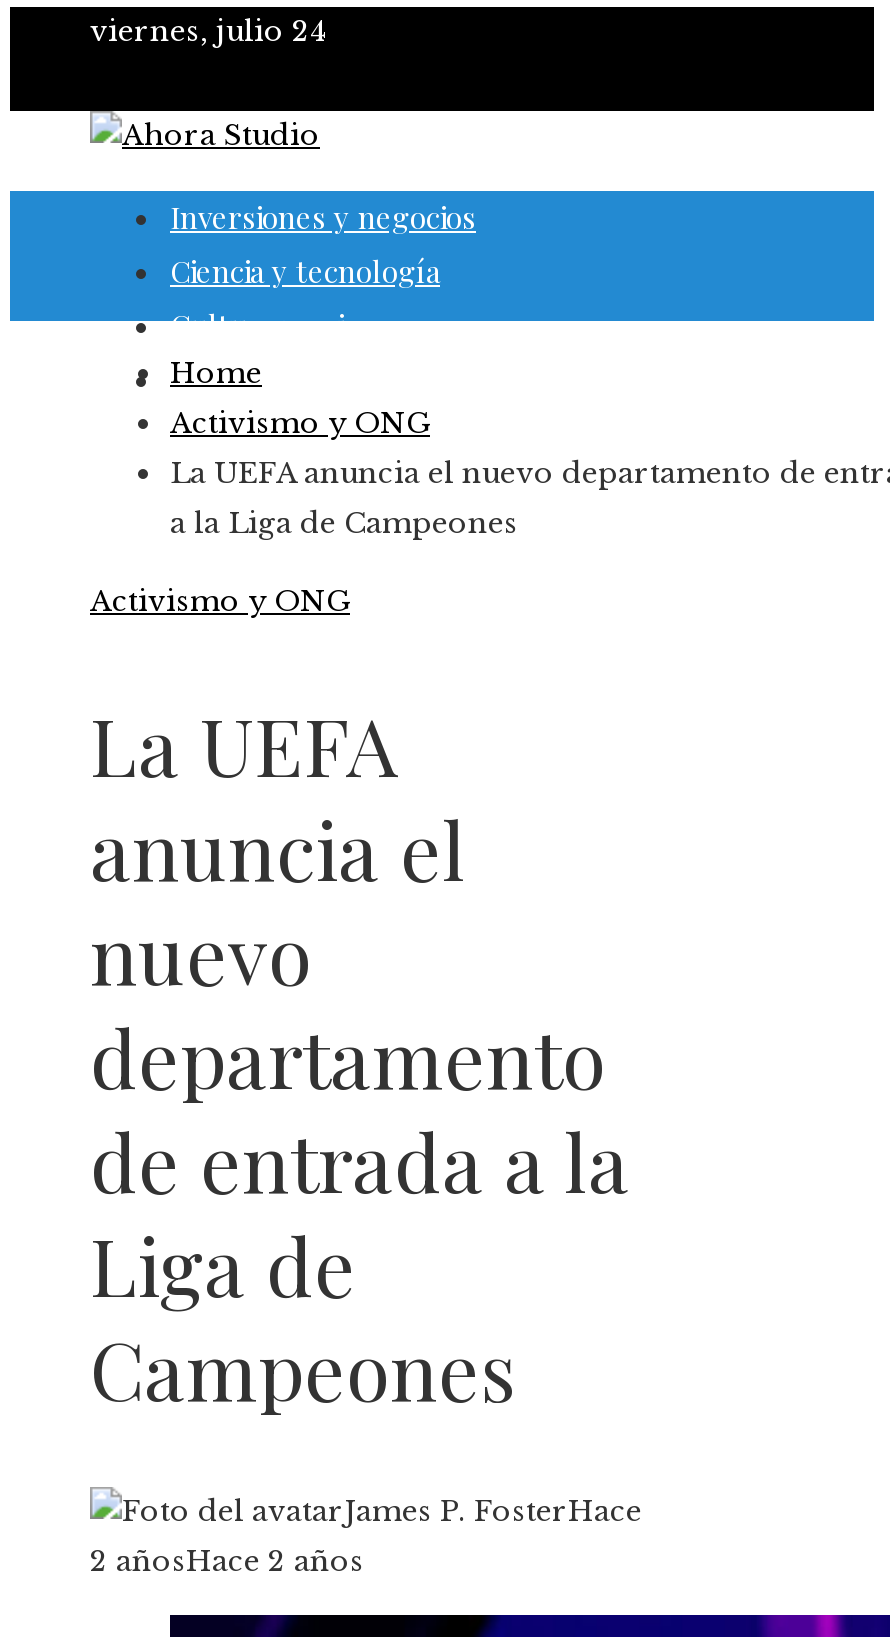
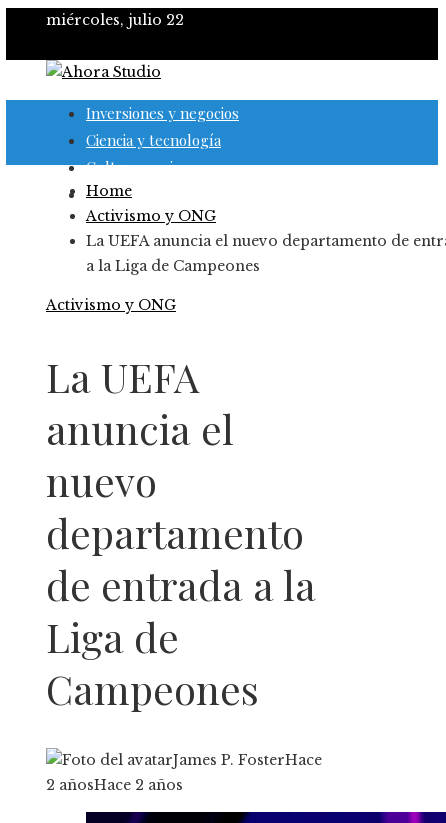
- viernes, julio 24
+ miércoles, julio 22
